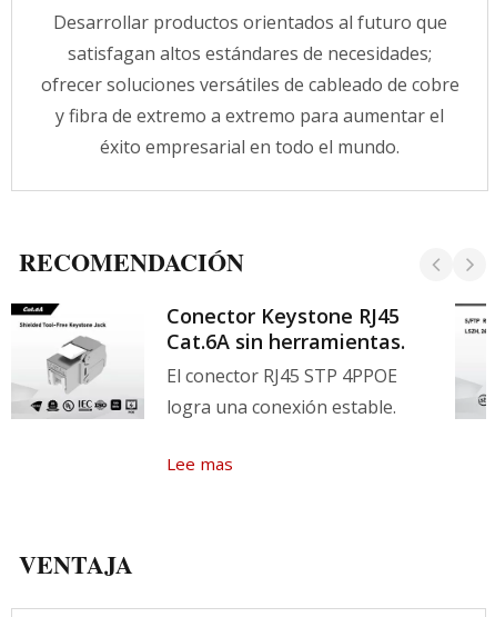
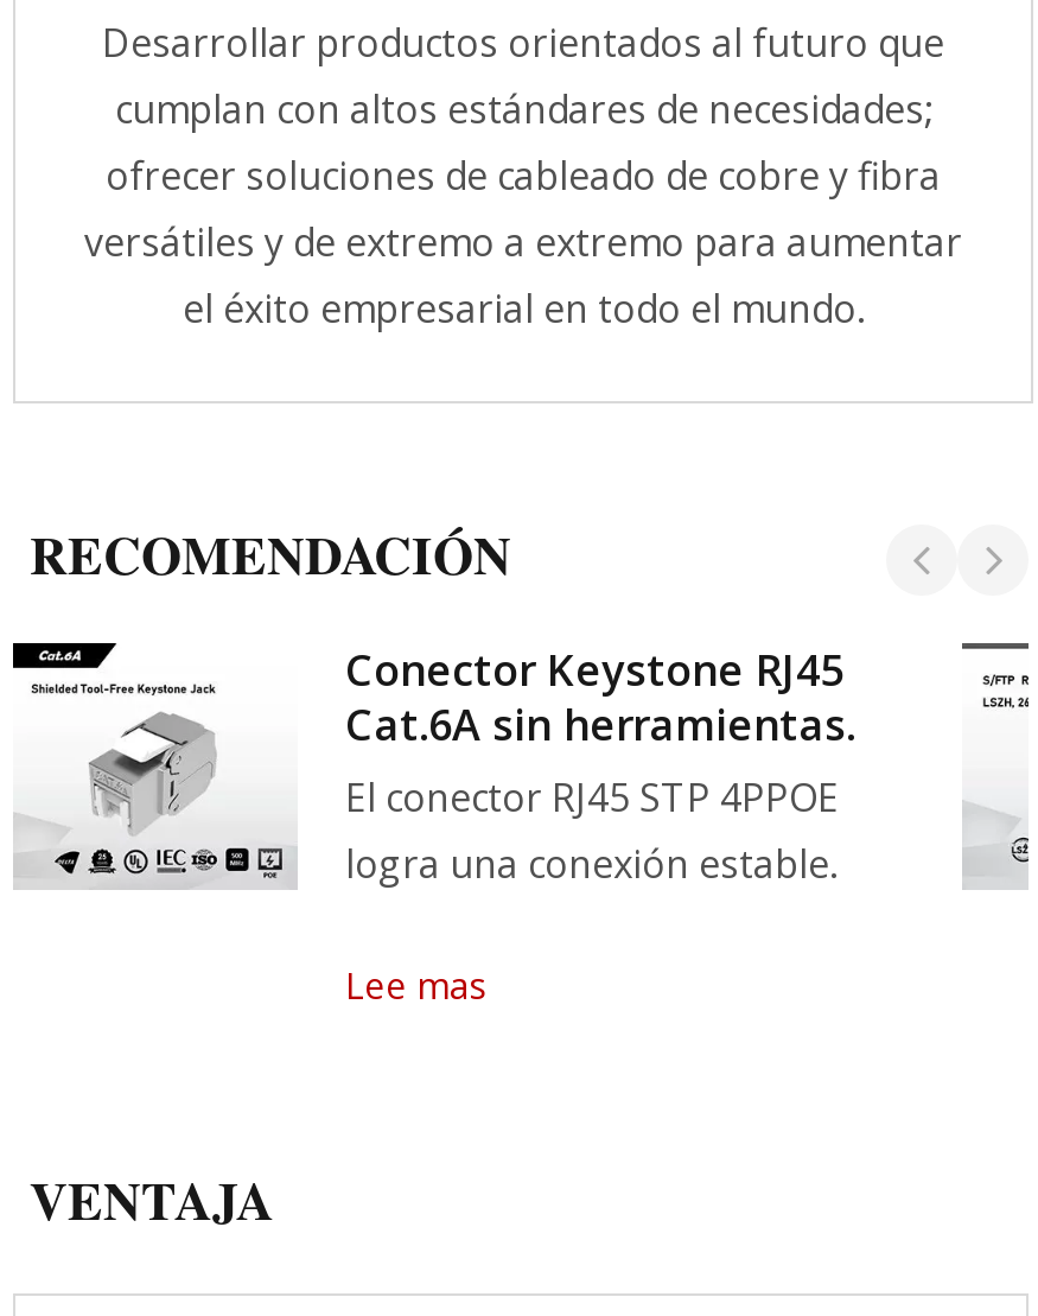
- satisfagan altos estándares de necesidades;
- ofrecer soluciones versátiles de cableado de cobre
- y fibra de extremo a extremo para aumentar el
- éxito empresarial en todo el mundo.
+ cumplan con altos estándares de necesidades;
+ ofrecer soluciones de cableado de cobre y fibra
+ versátiles y de extremo a extremo para aumentar
+ el éxito empresarial en todo el mundo.
